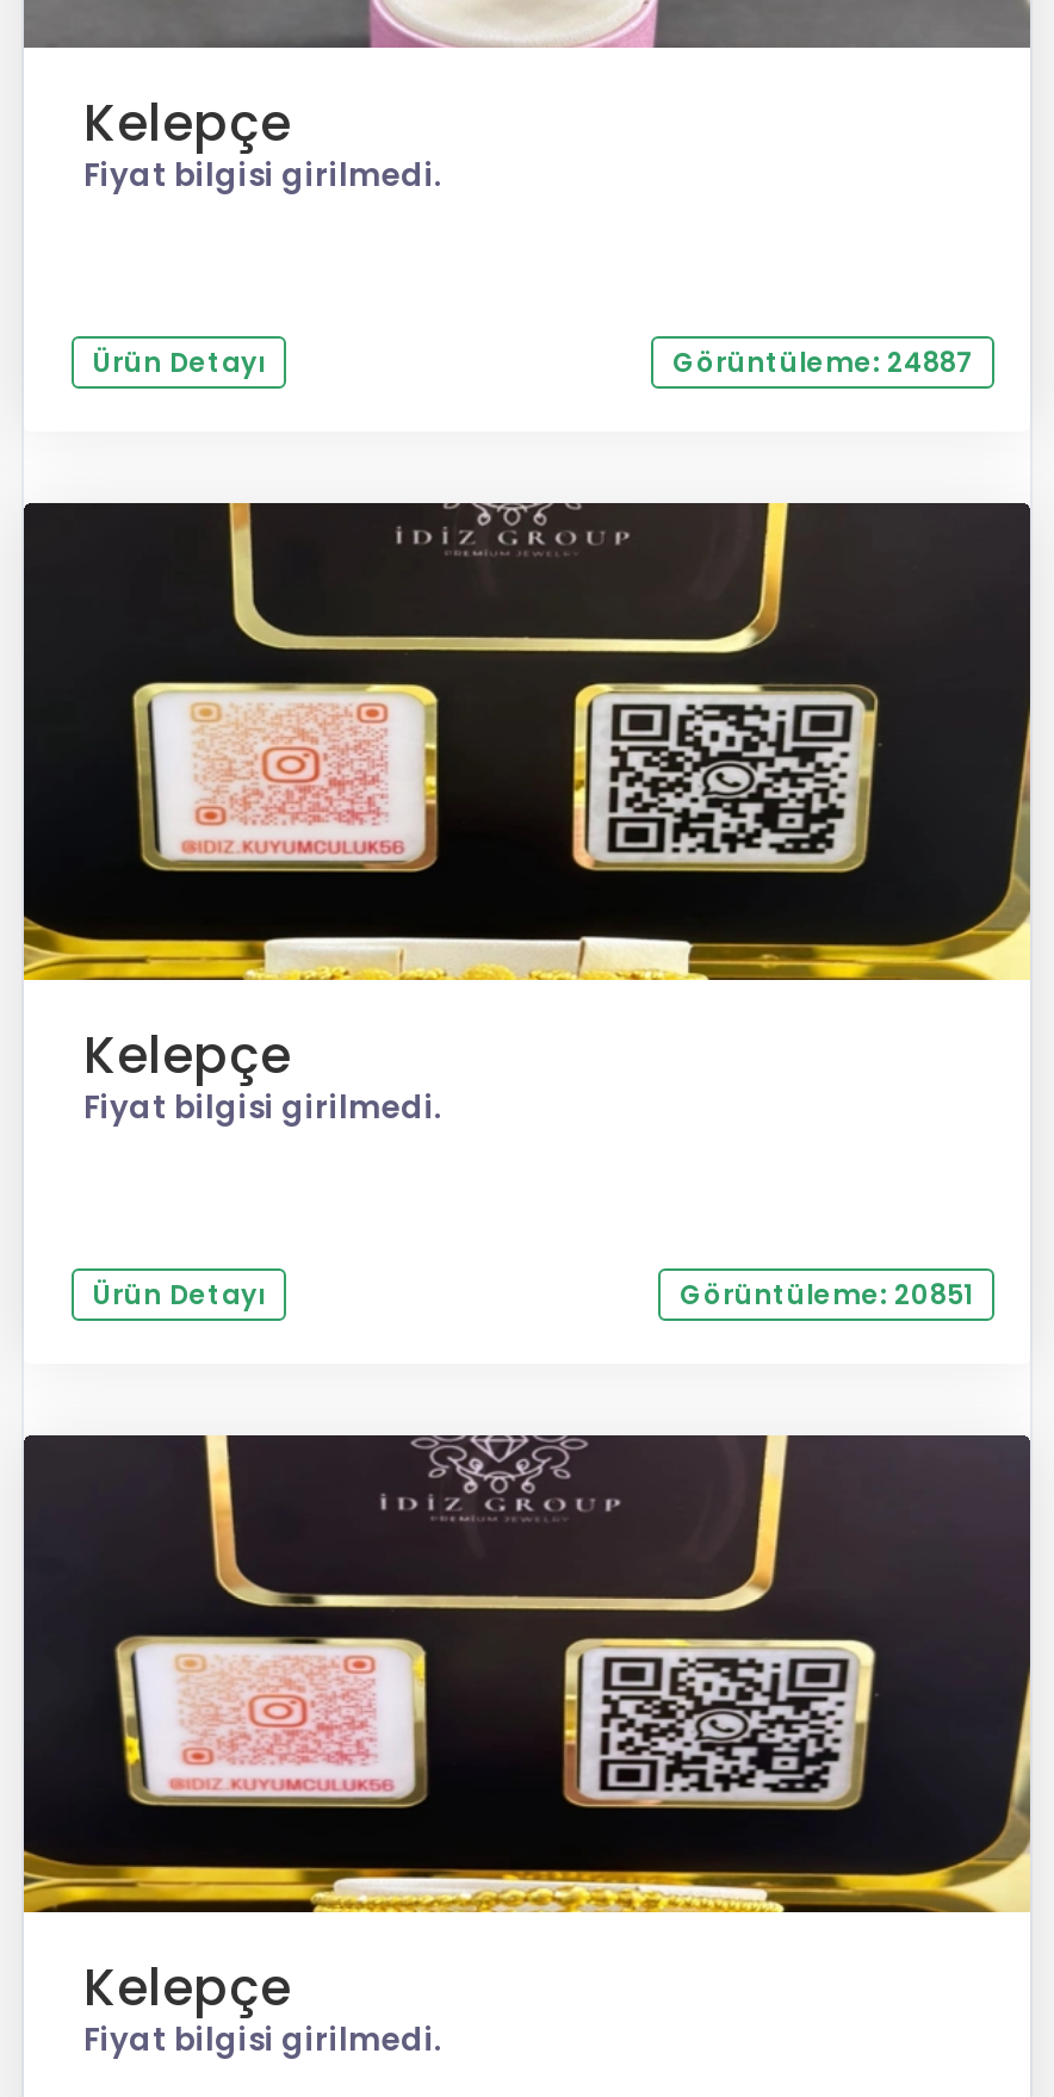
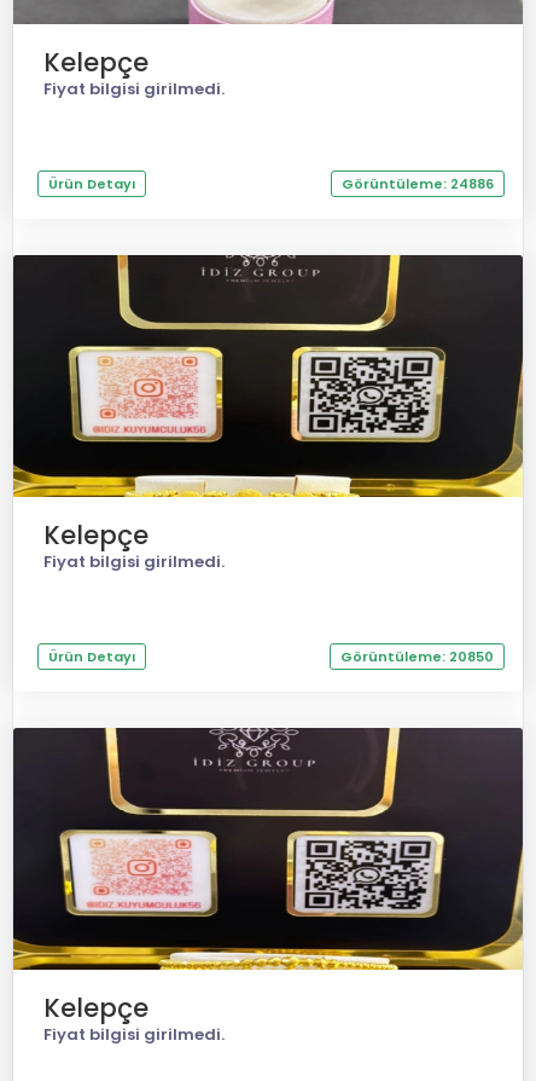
- Görüntüleme: 24887
+ Görüntüleme: 24886

- Görüntüleme: 20851
+ Görüntüleme: 20850
